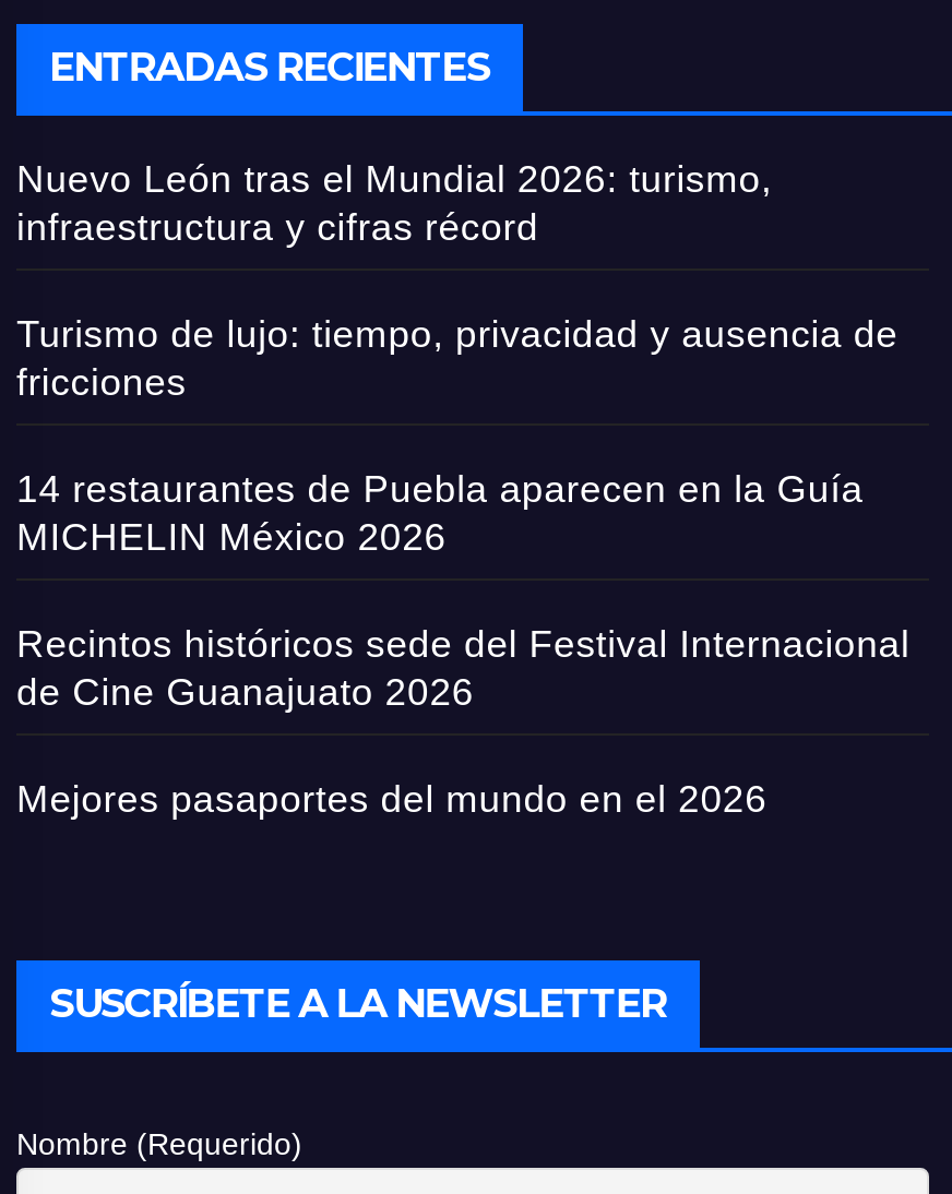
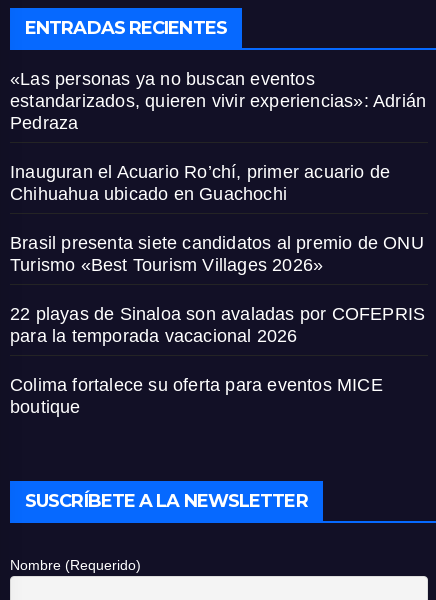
- Nuevo León tras el Mundial 2026: turismo,
- infraestructura y cifras récord
+ «Las personas ya no buscan eventos
+ estandarizados, quieren vivir experiencias»: Adrián
+ Pedraza

- Turismo de lujo: tiempo, privacidad y ausencia de
- fricciones
+ Inauguran el Acuario Ro’chí, primer acuario de
+ Chihuahua ubicado en Guachochi

- 14 restaurantes de Puebla aparecen en la Guía
- MICHELIN México 2026
+ Brasil presenta siete candidatos al premio de ONU
+ Turismo «Best Tourism Villages 2026»

- Recintos históricos sede del Festival Internacional
- de Cine Guanajuato 2026
+ 22 playas de Sinaloa son avaladas por COFEPRIS
+ para la temporada vacacional 2026

- Mejores pasaportes del mundo en el 2026
+ Colima fortalece su oferta para eventos MICE
+ boutique
